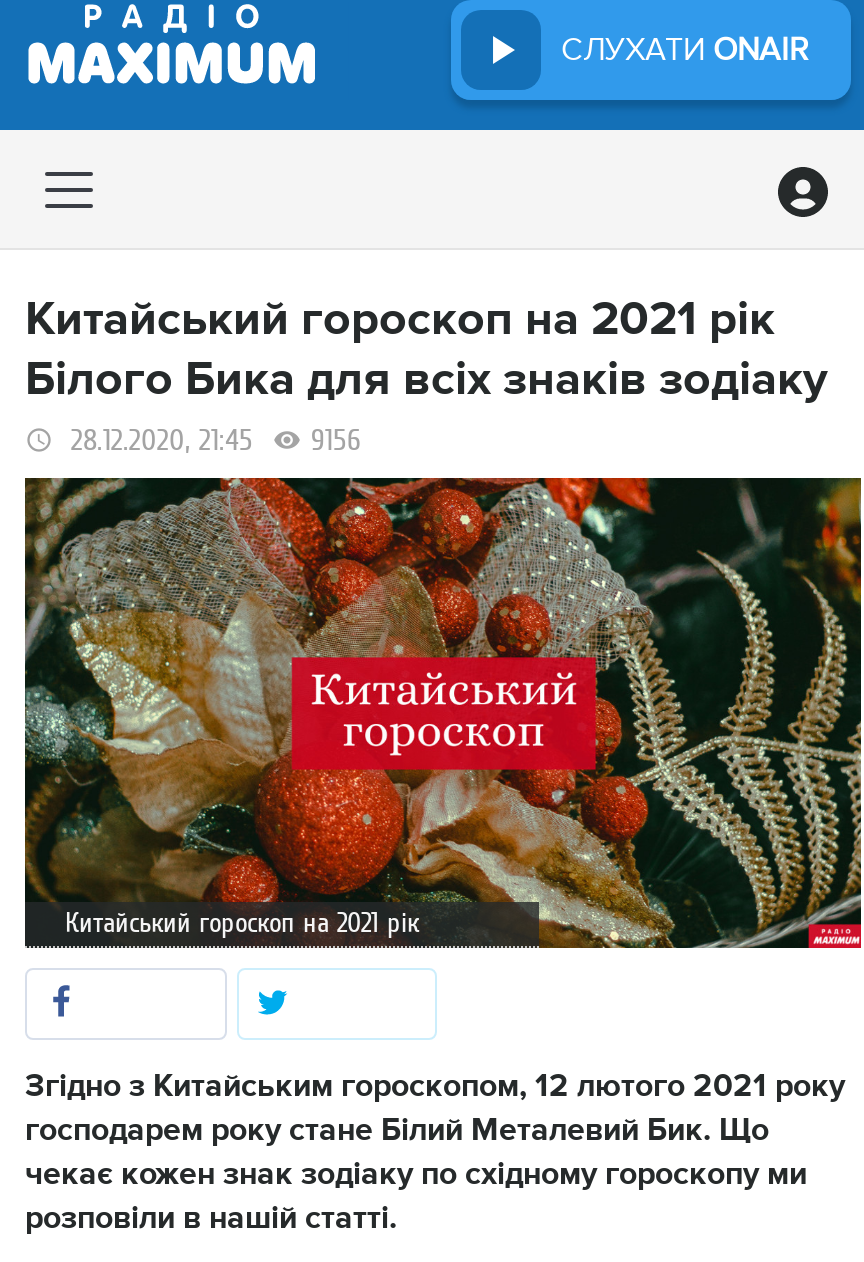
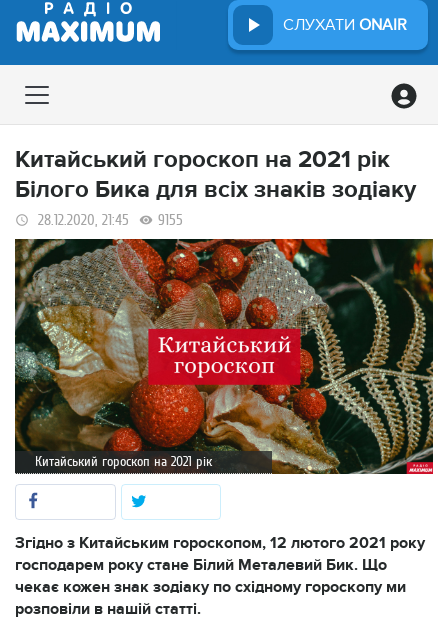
- 28.12.2020, 21:45 9156
+ 28.12.2020, 21:45 9155
